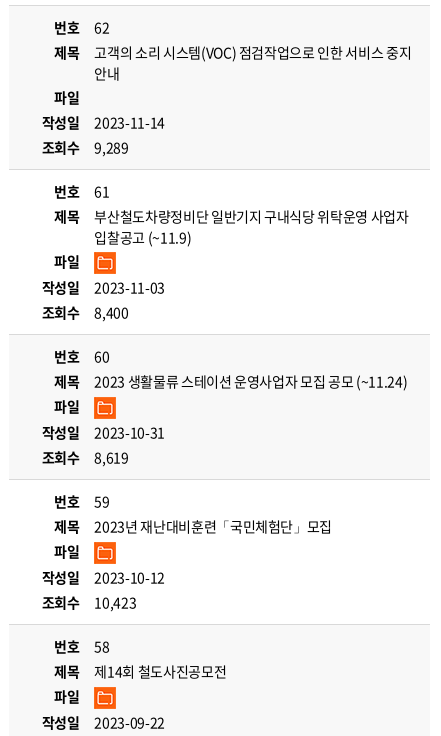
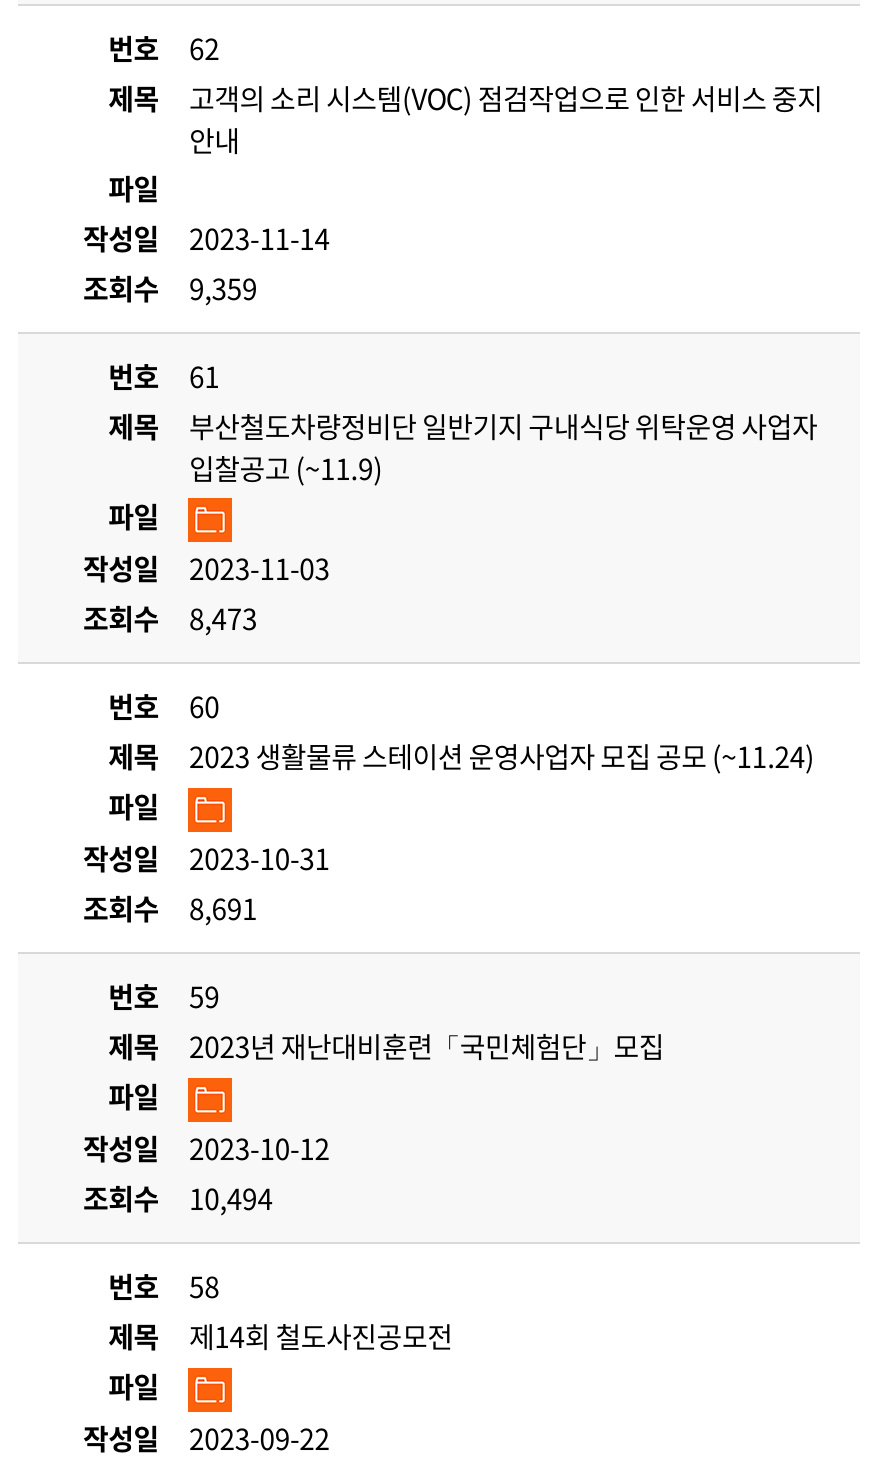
- 조회수 9,289
+ 조회수 9,359

- 조회수 8,400
+ 조회수 8,473

- 조회수 8,619
+ 조회수 8,691

- 조회수 10,423
+ 조회수 10,494
